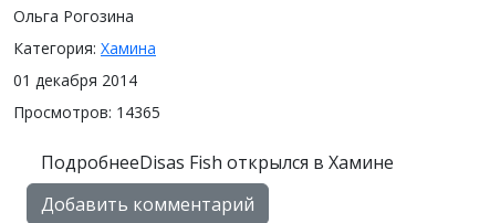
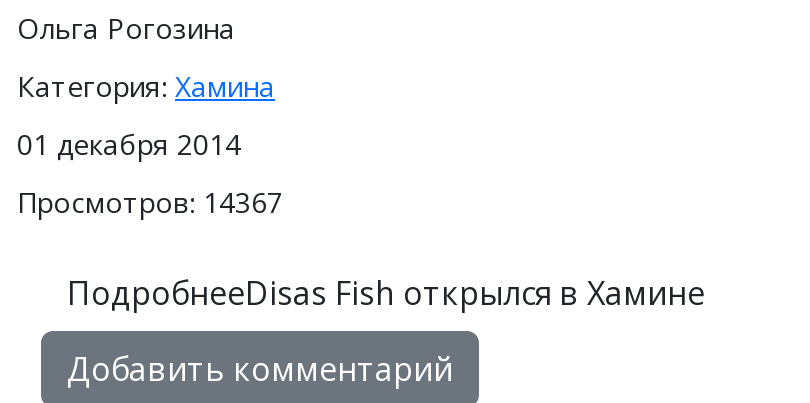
- Просмотров: 14365
+ Просмотров: 14367
